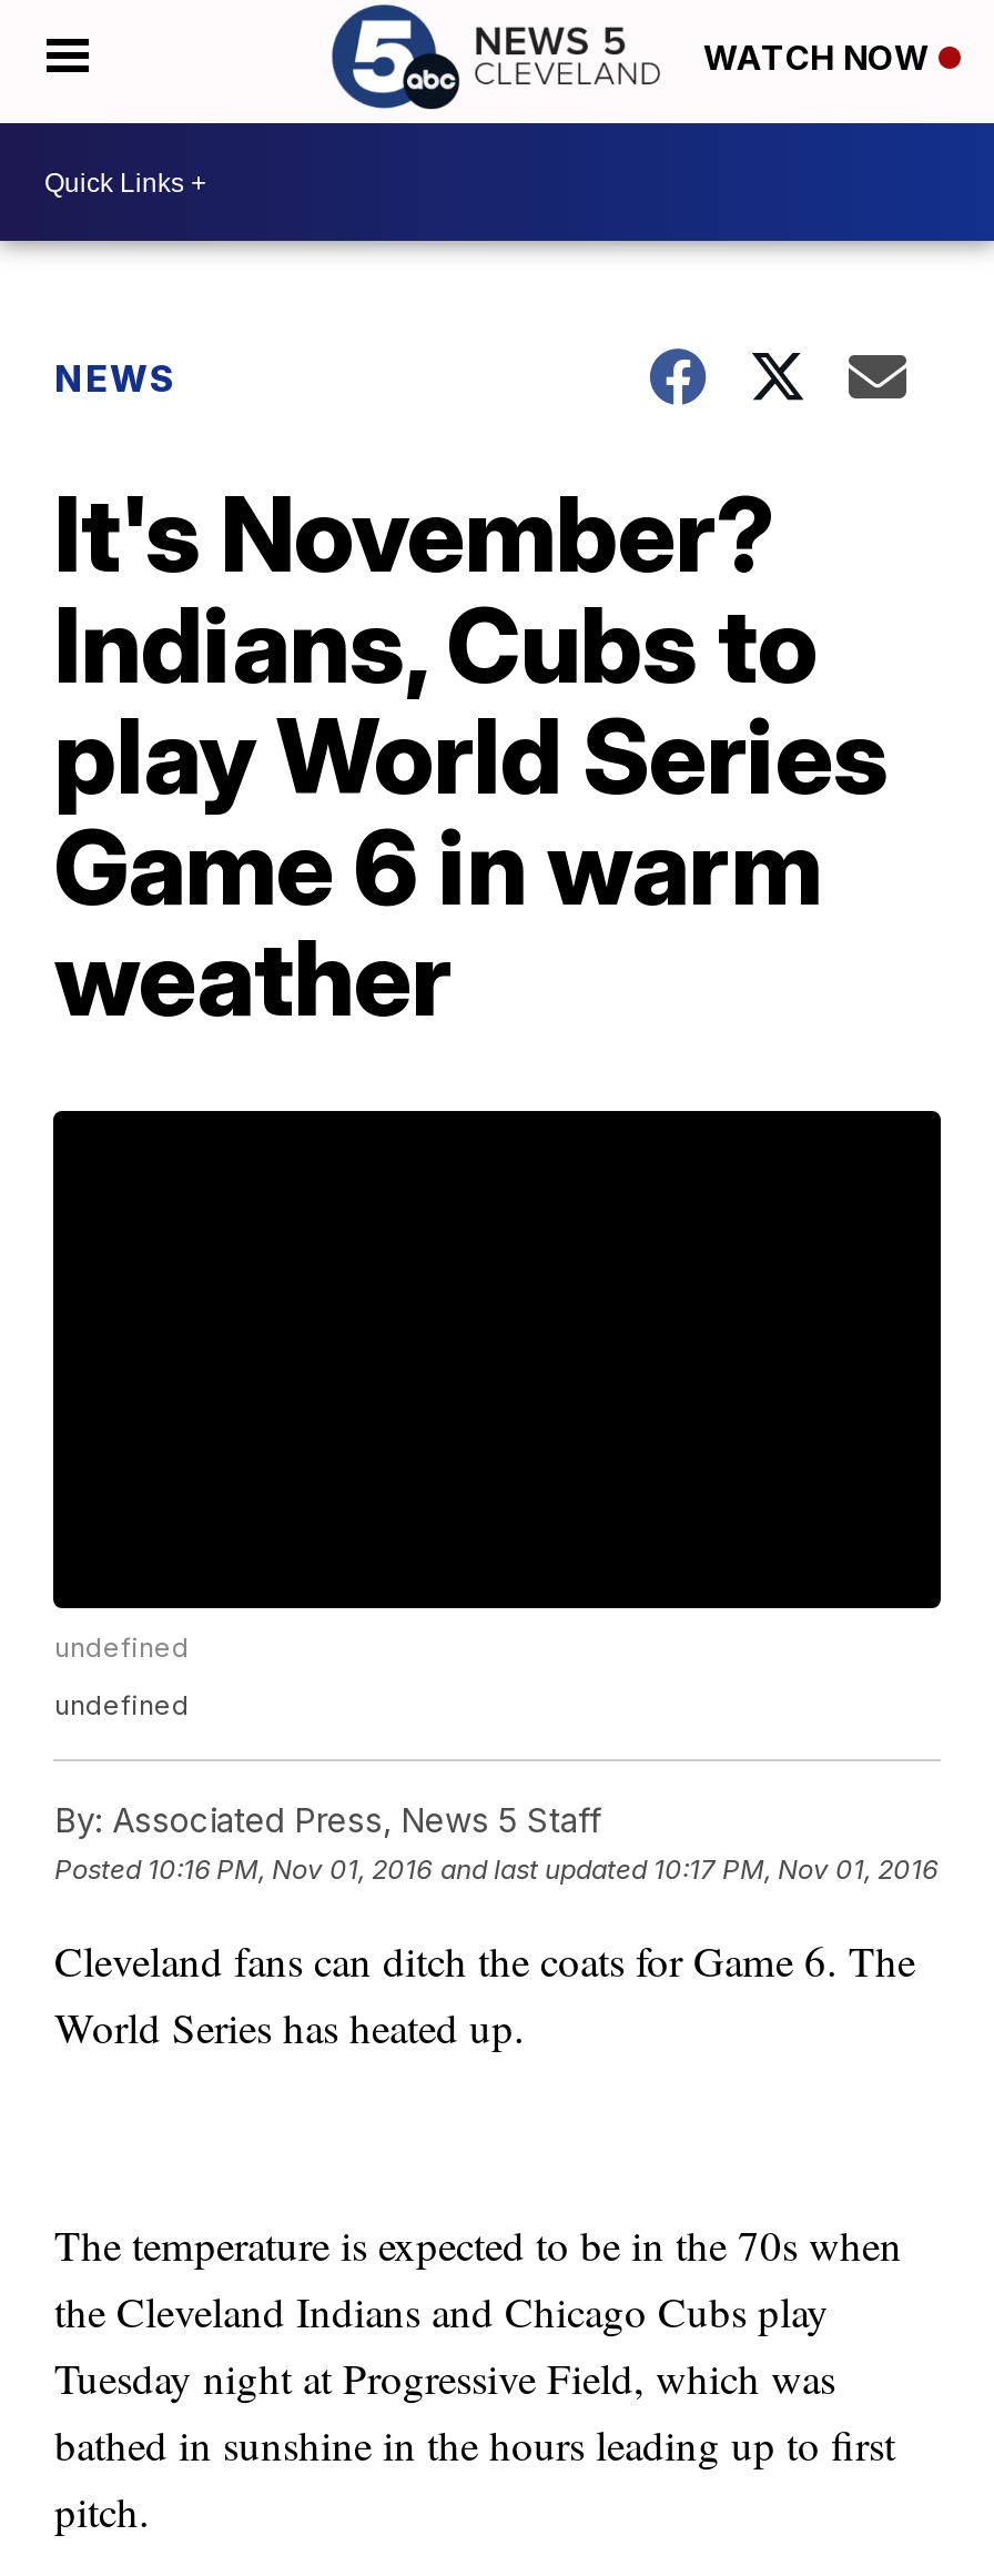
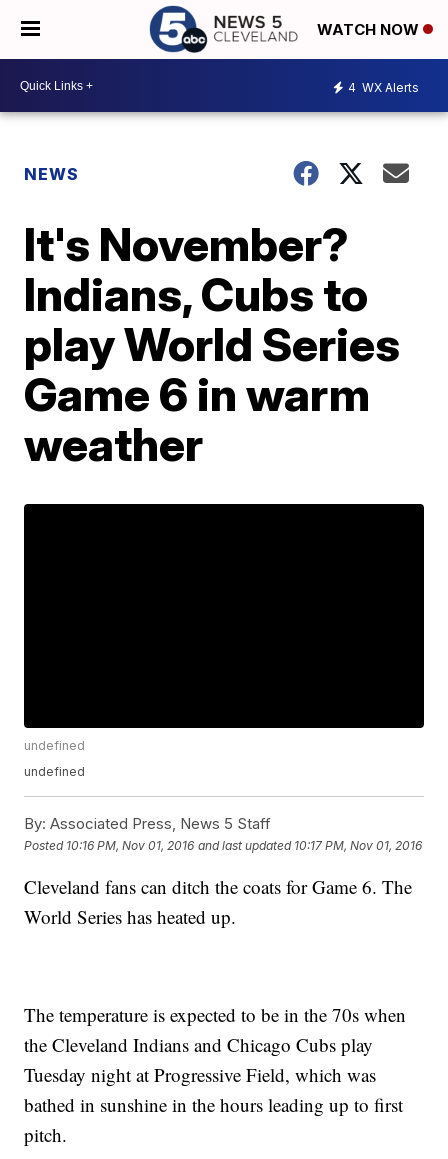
+ 4 WX Alerts
